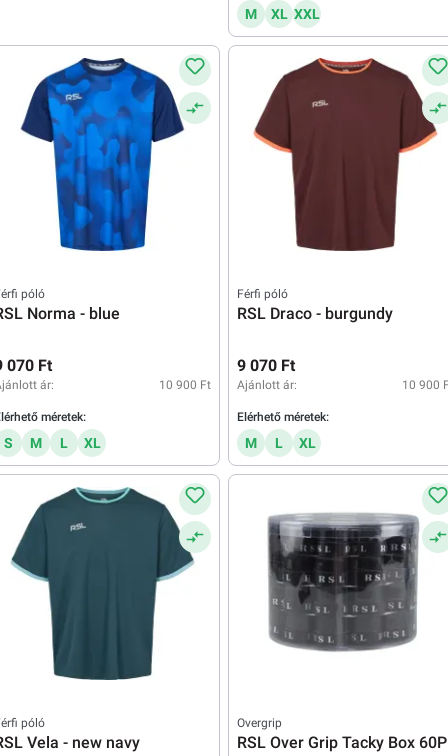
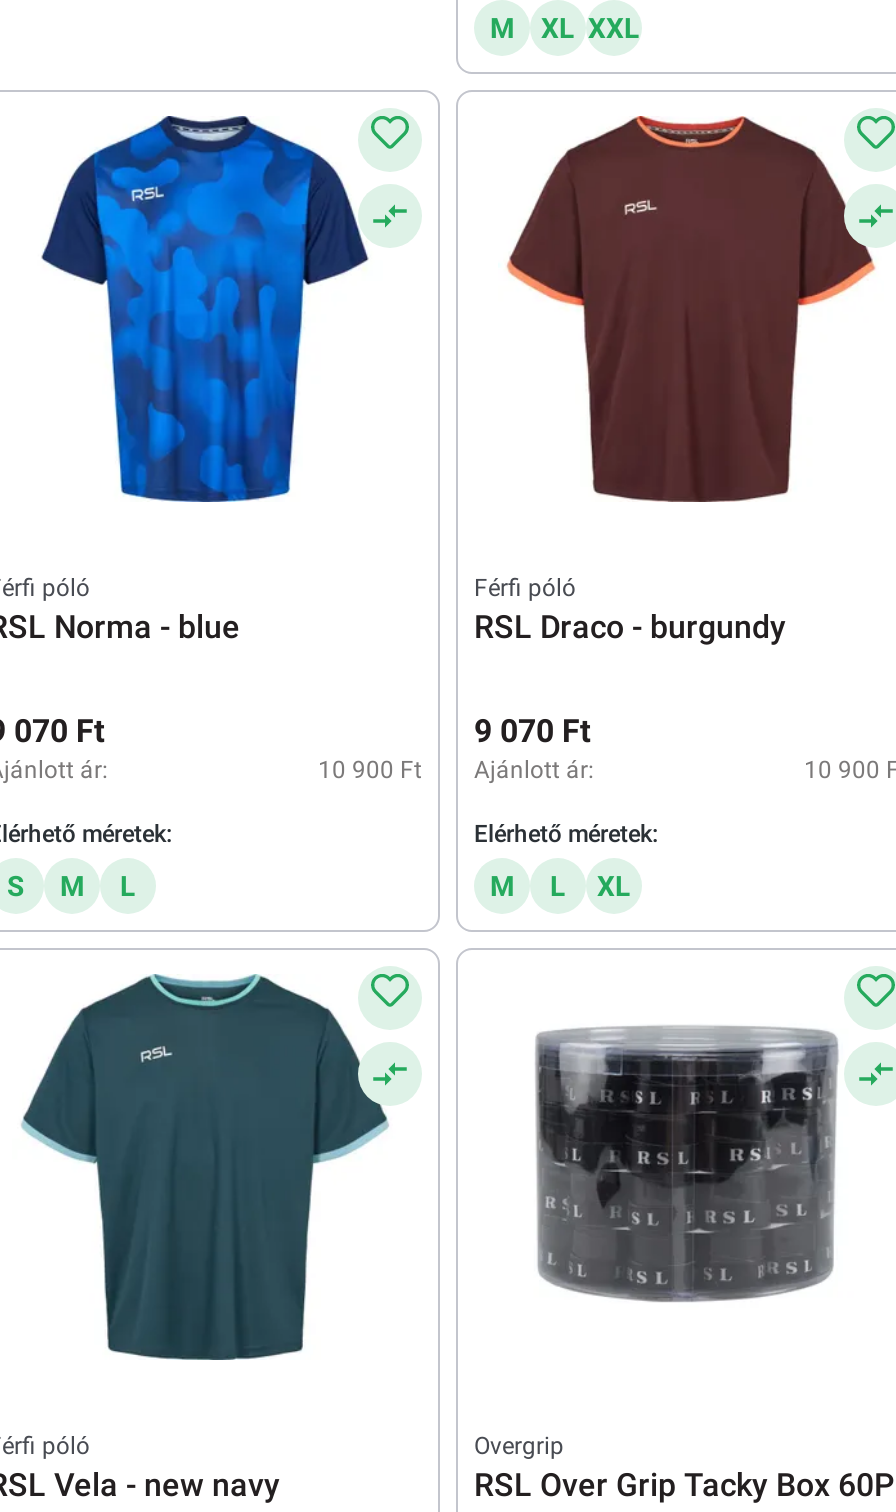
- XL
